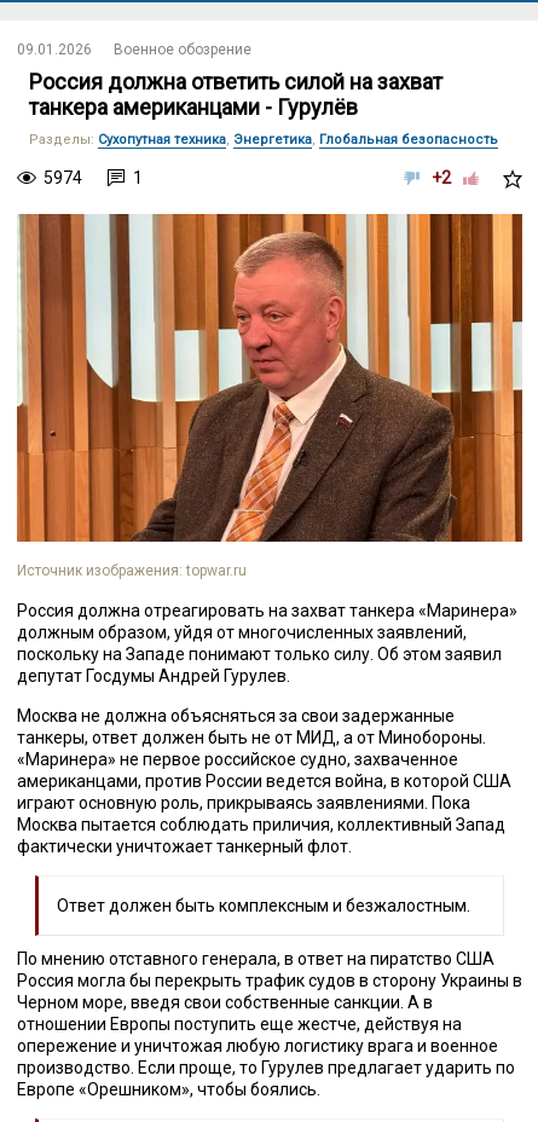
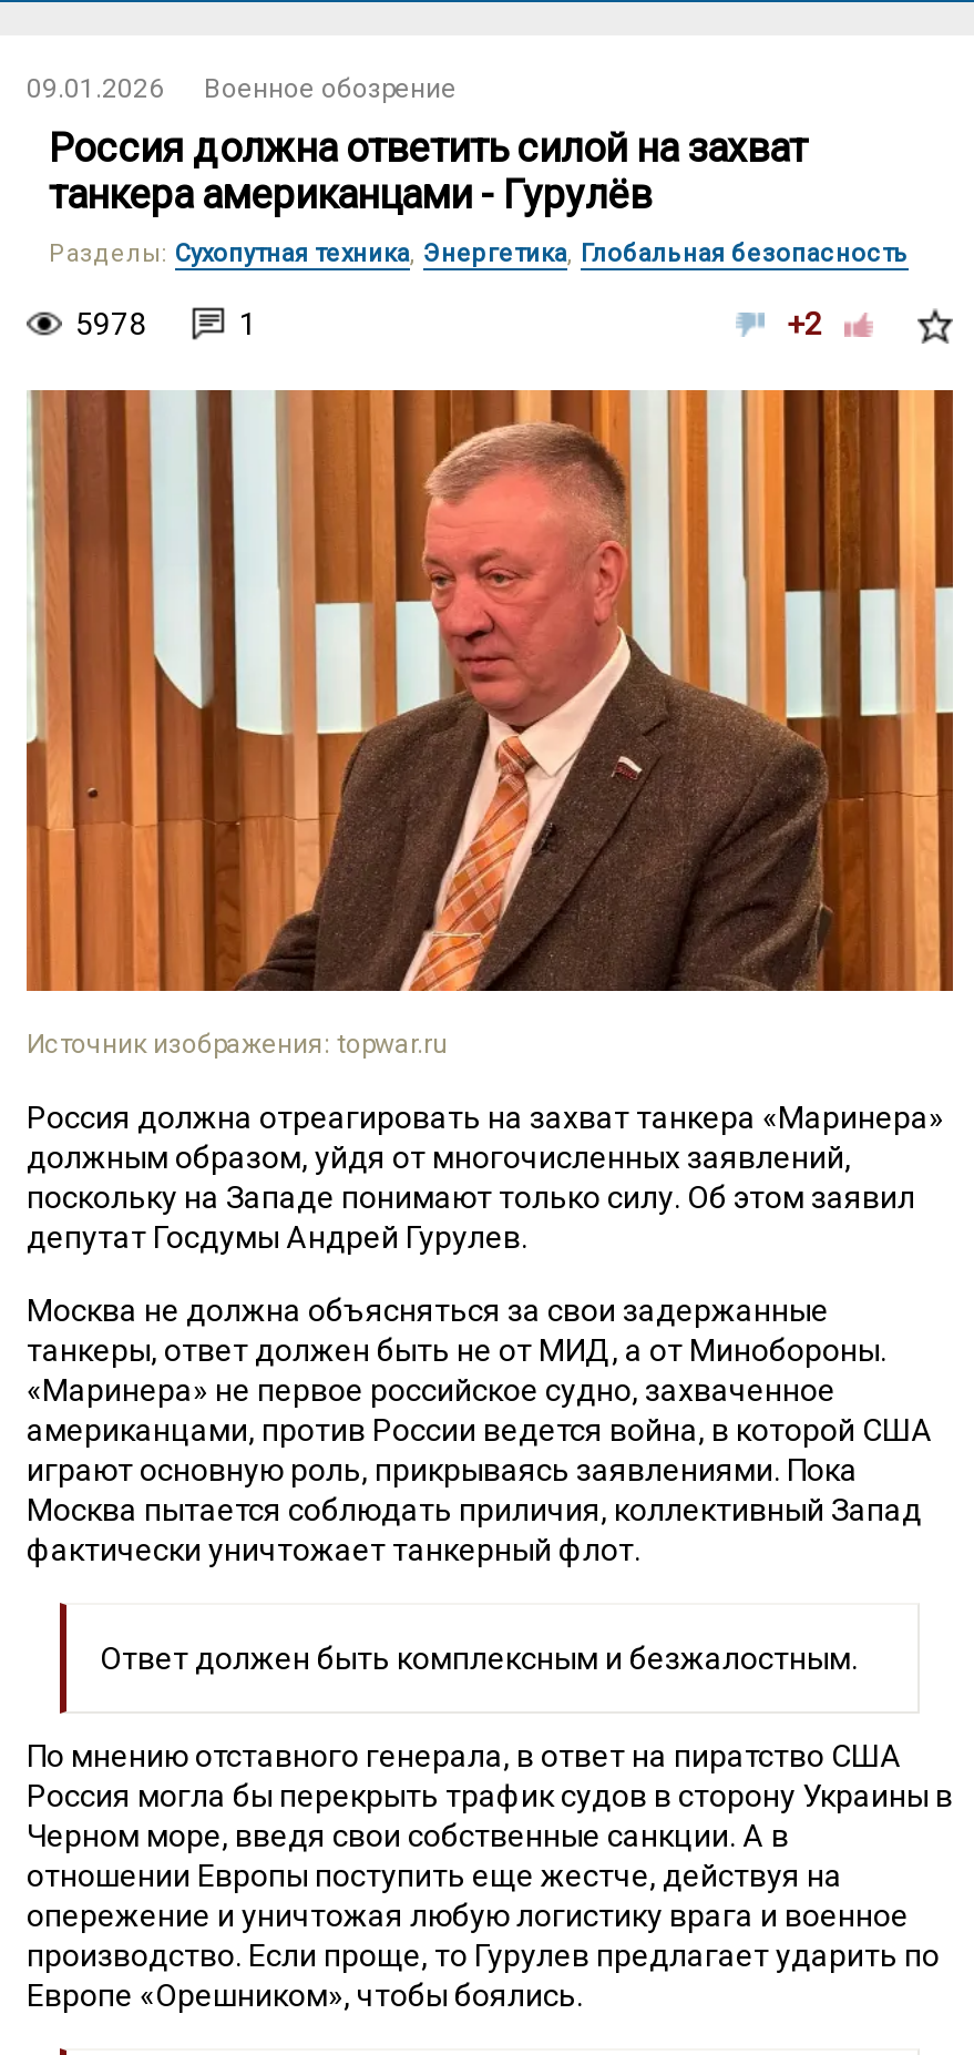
- 5974
+ 5978
